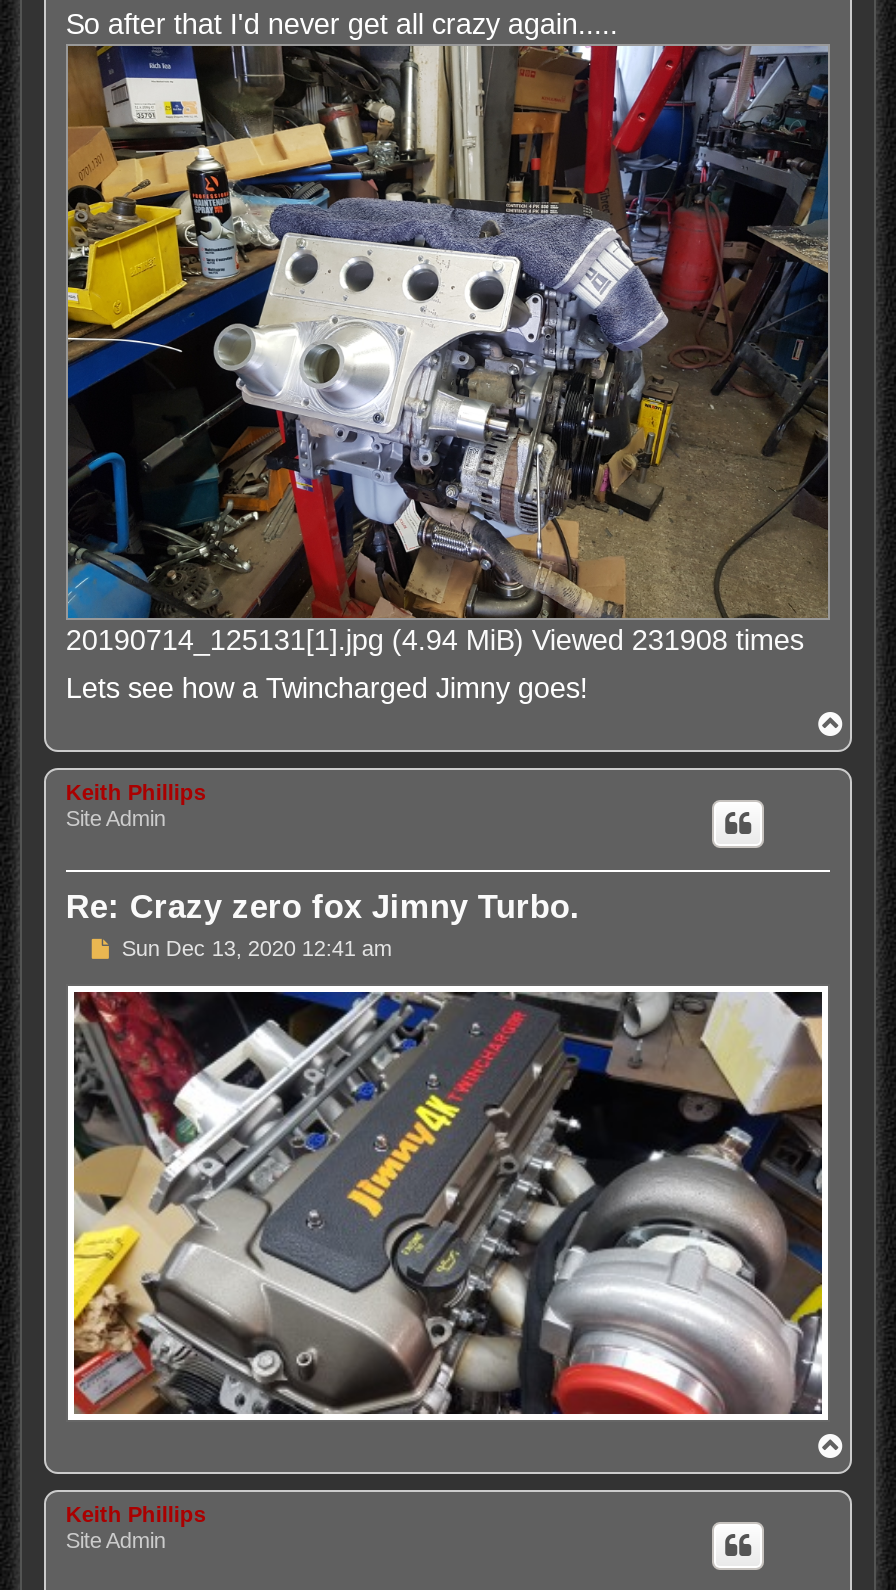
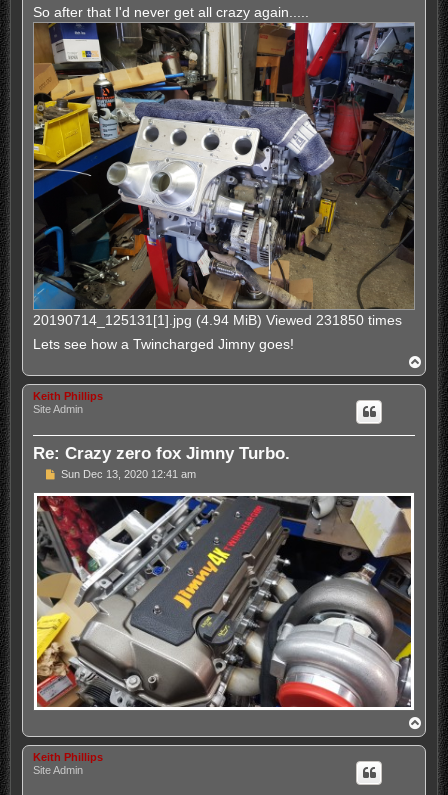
- 20190714_125131[1].jpg (4.94 MiB) Viewed 231908 times
+ 20190714_125131[1].jpg (4.94 MiB) Viewed 231850 times
